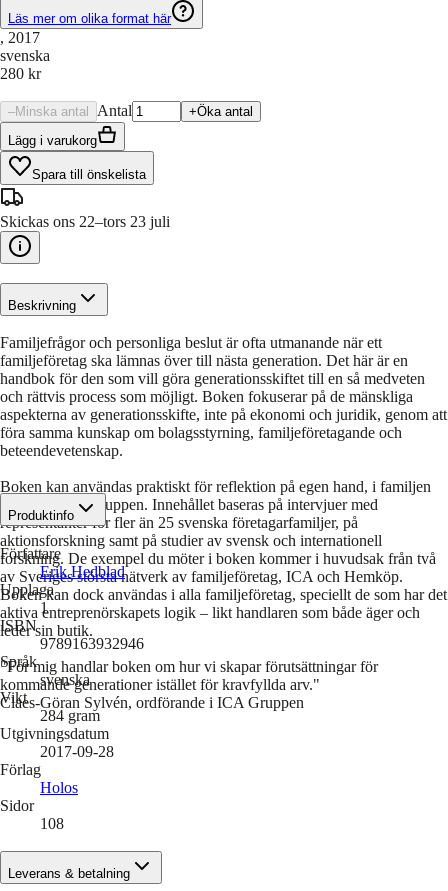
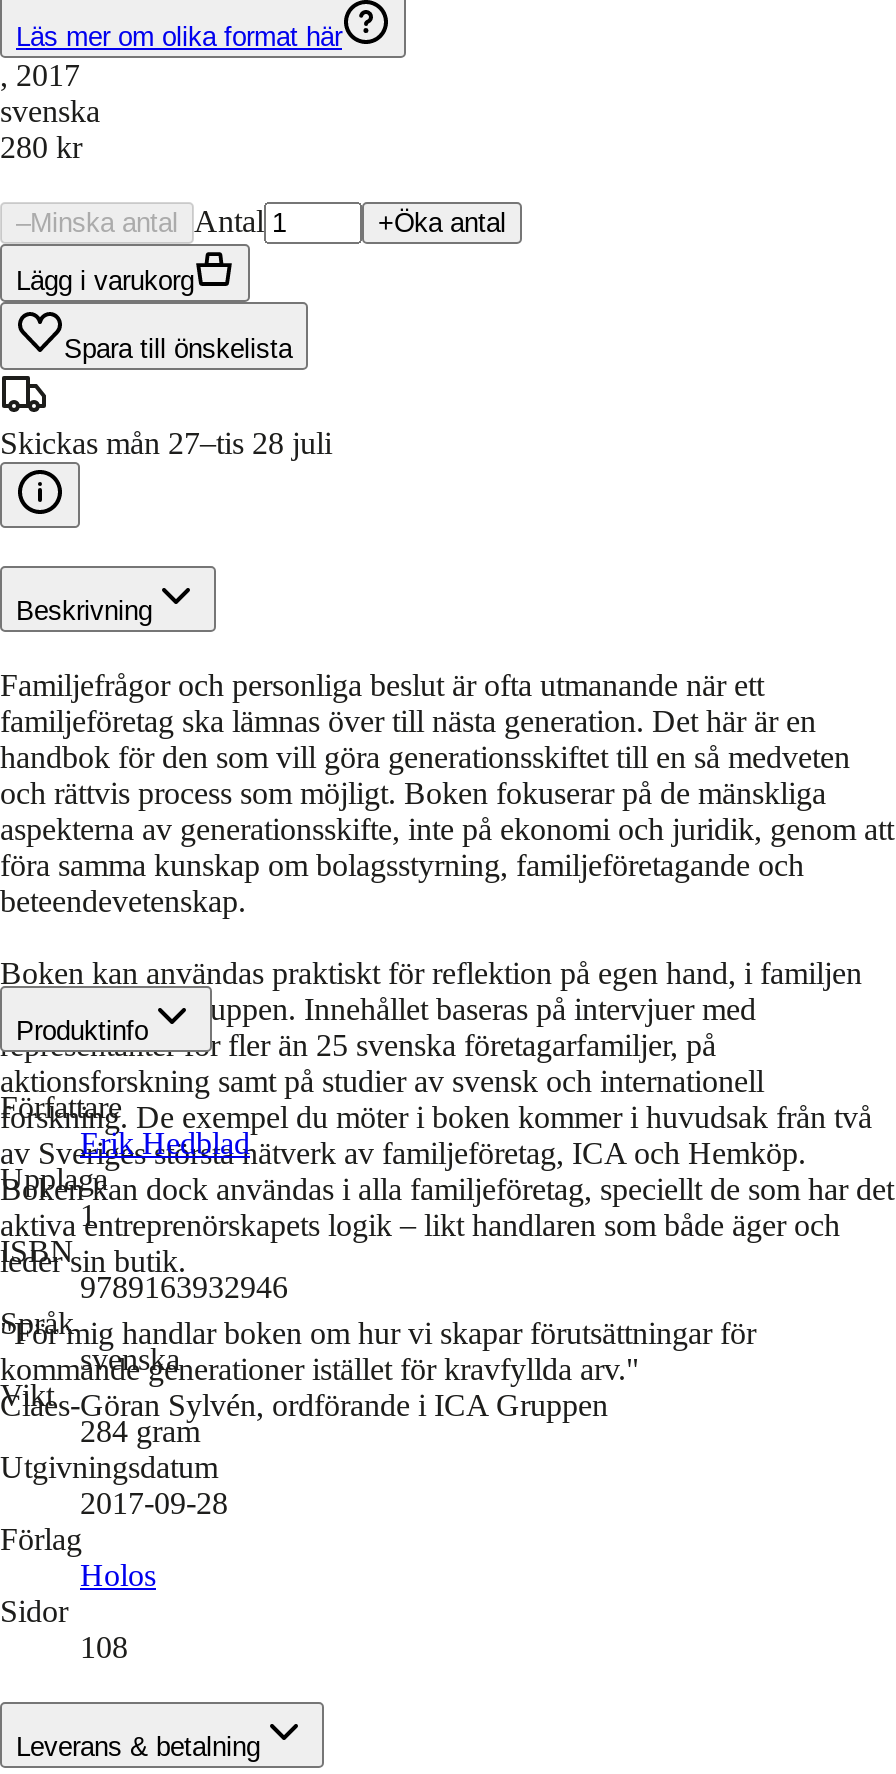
- Skickas ons 22–tors 23 juli
+ Skickas mån 27–tis 28 juli
